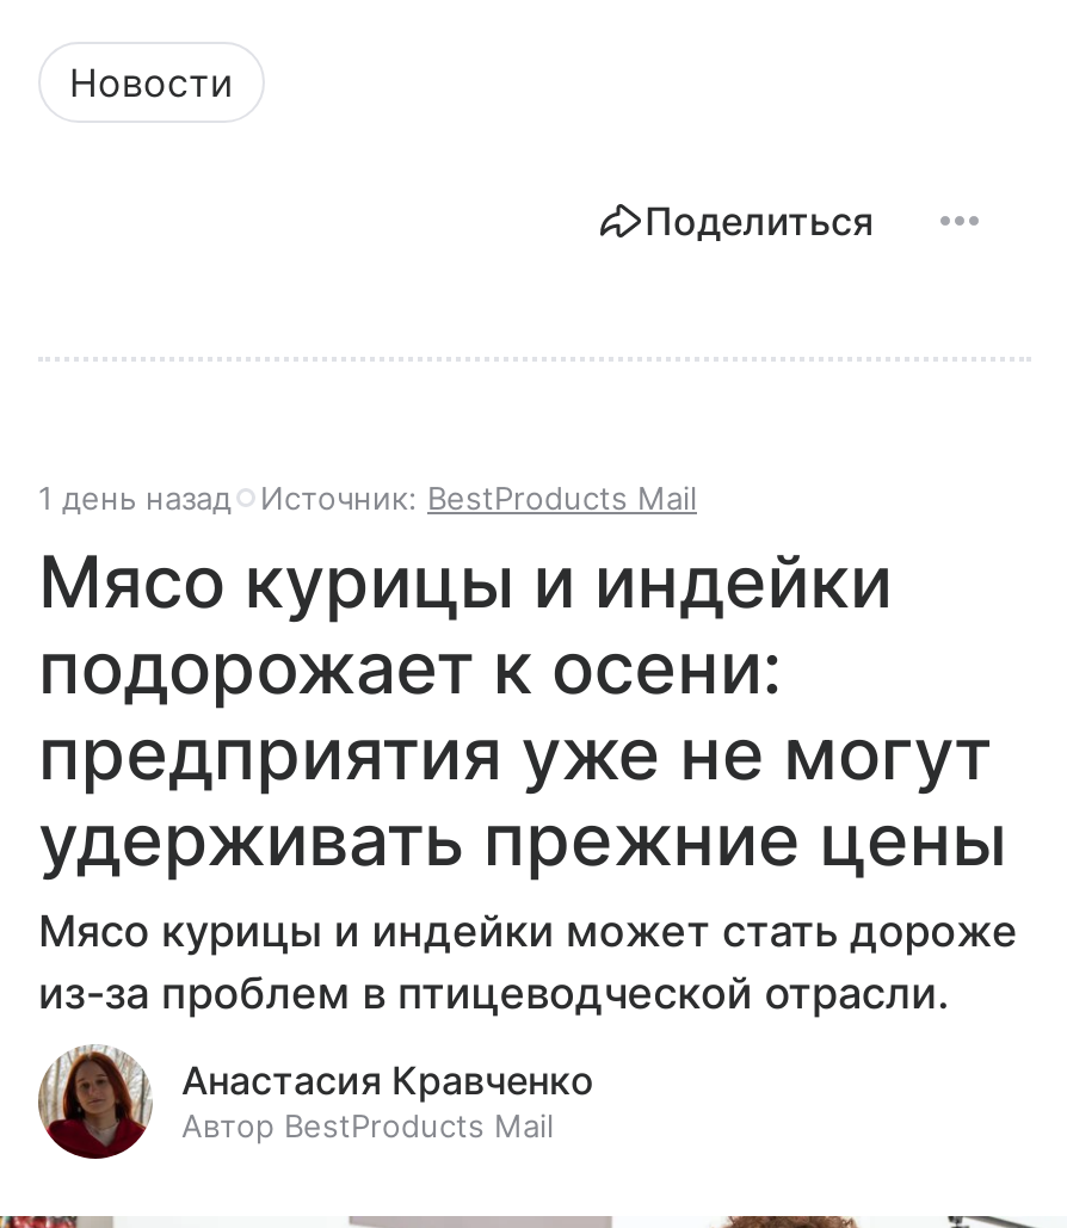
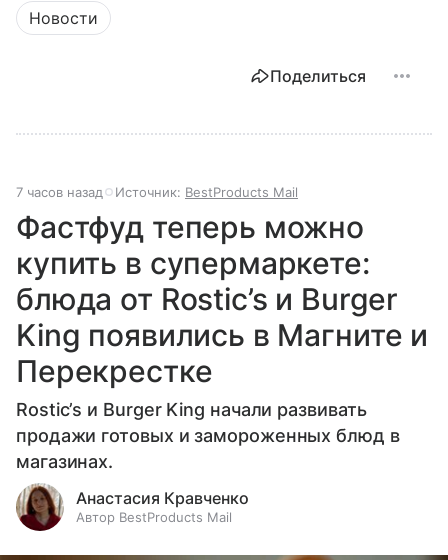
- 1 день назад Источник: BestProducts Mail
+ 7 часов назад Источник: BestProducts Mail

- Мясо курицы и индейки
- подорожает к осени:
- предприятия уже не могут
- удерживать прежние цены
- Мясо курицы и индейки может стать дороже
- из-за проблем в птицеводческой отрасли.
+ Фастфуд теперь можно
+ купить в супермаркете:
+ блюда от Rostic’s и Burger
+ King появились в Магните и
+ Перекрестке
+ Rostic’s и Burger King начали развивать
+ продажи готовых и замороженных блюд в
+ магазинах.
